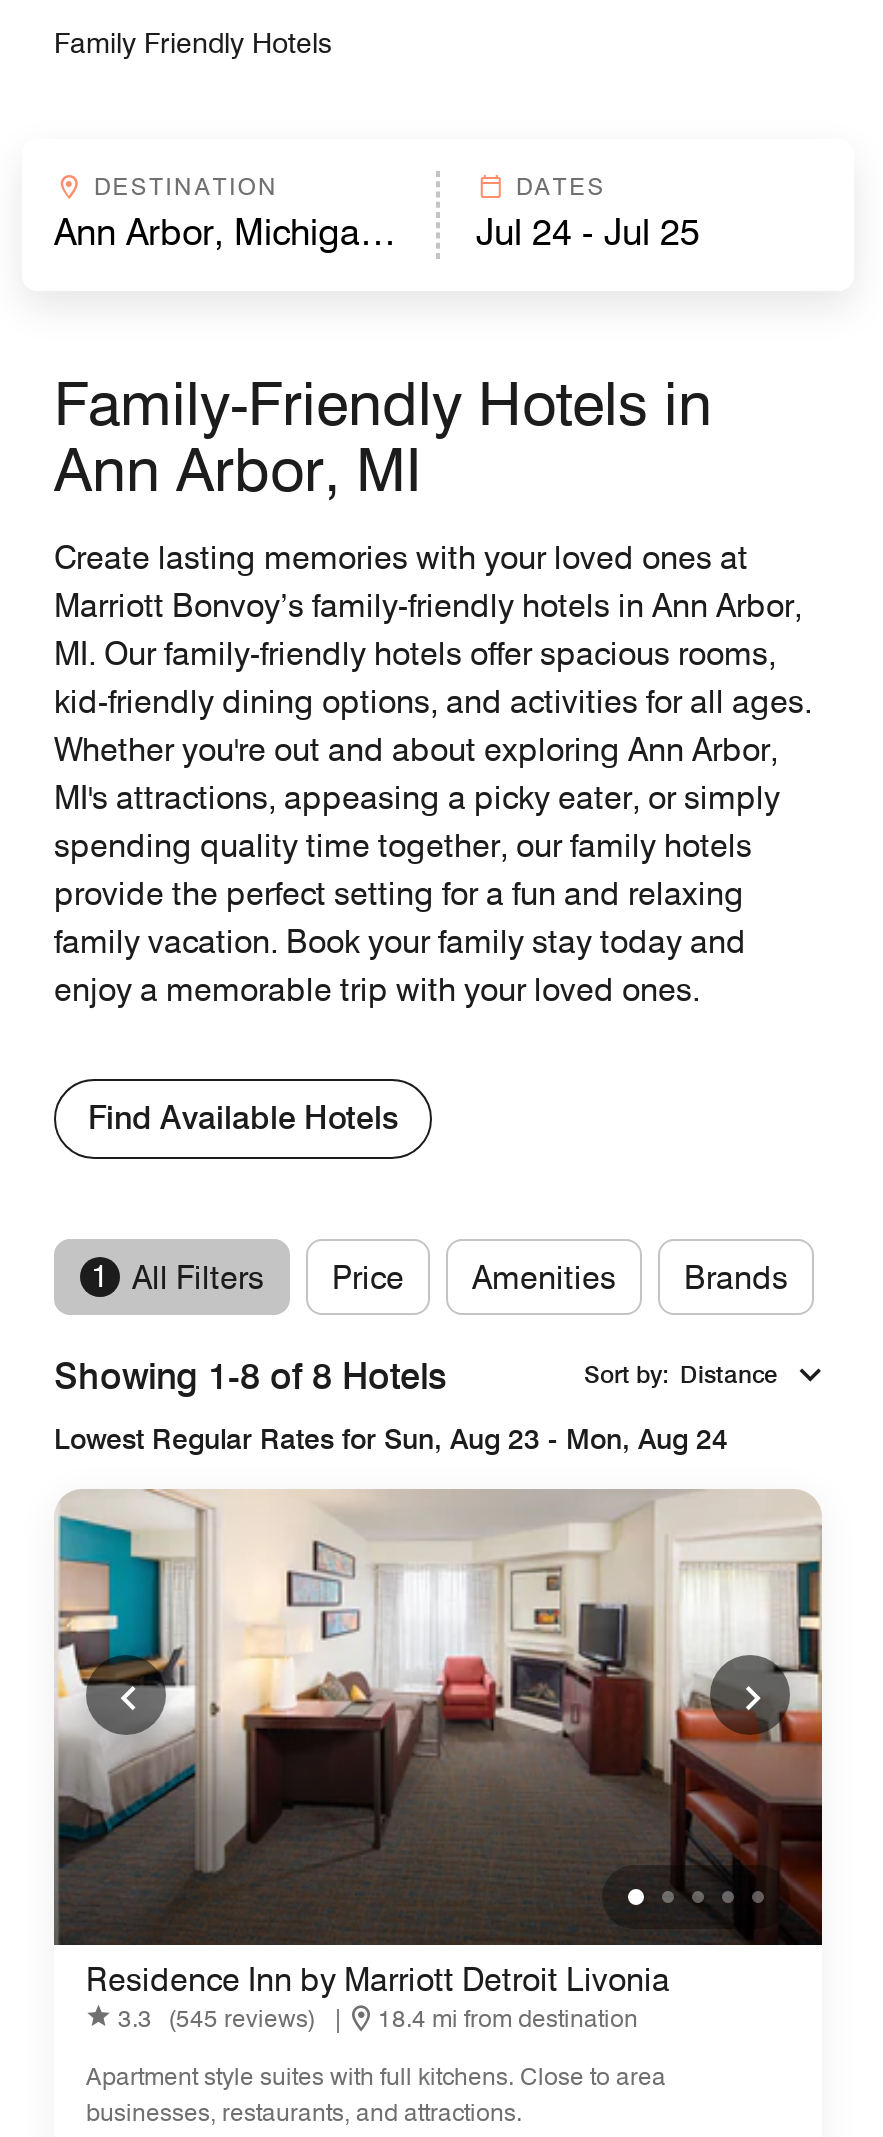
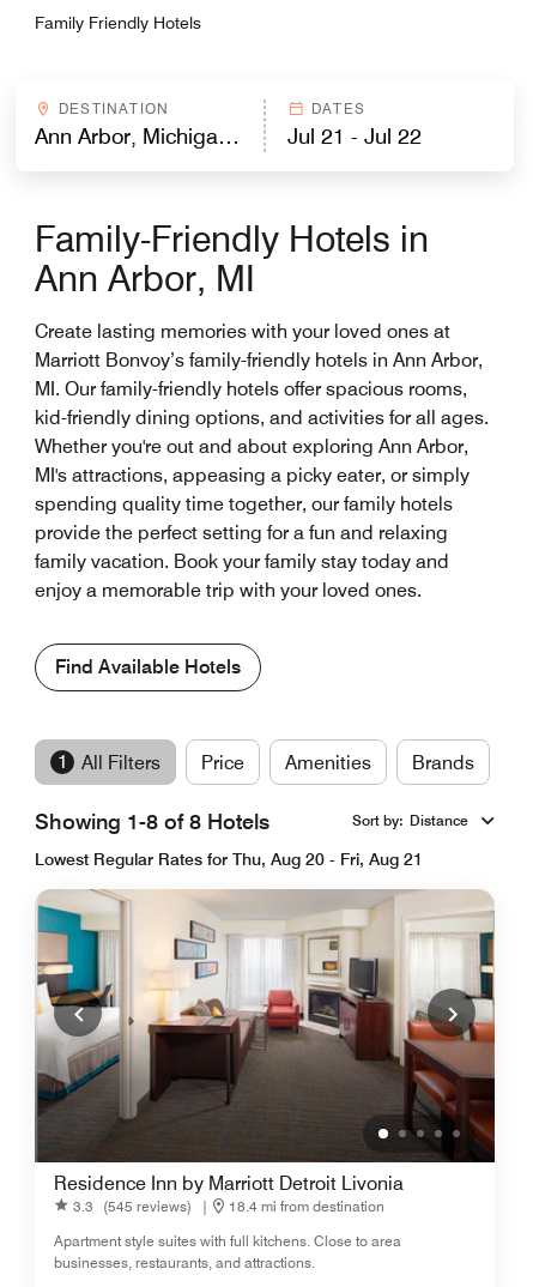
- Lowest Regular Rates for Sun, Aug 23 - Mon, Aug 24
+ Lowest Regular Rates for Thu, Aug 20 - Fri, Aug 21
